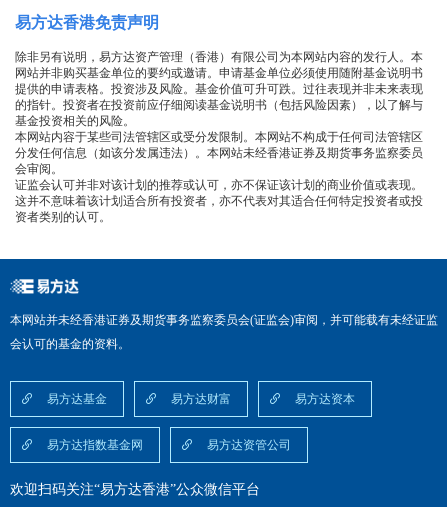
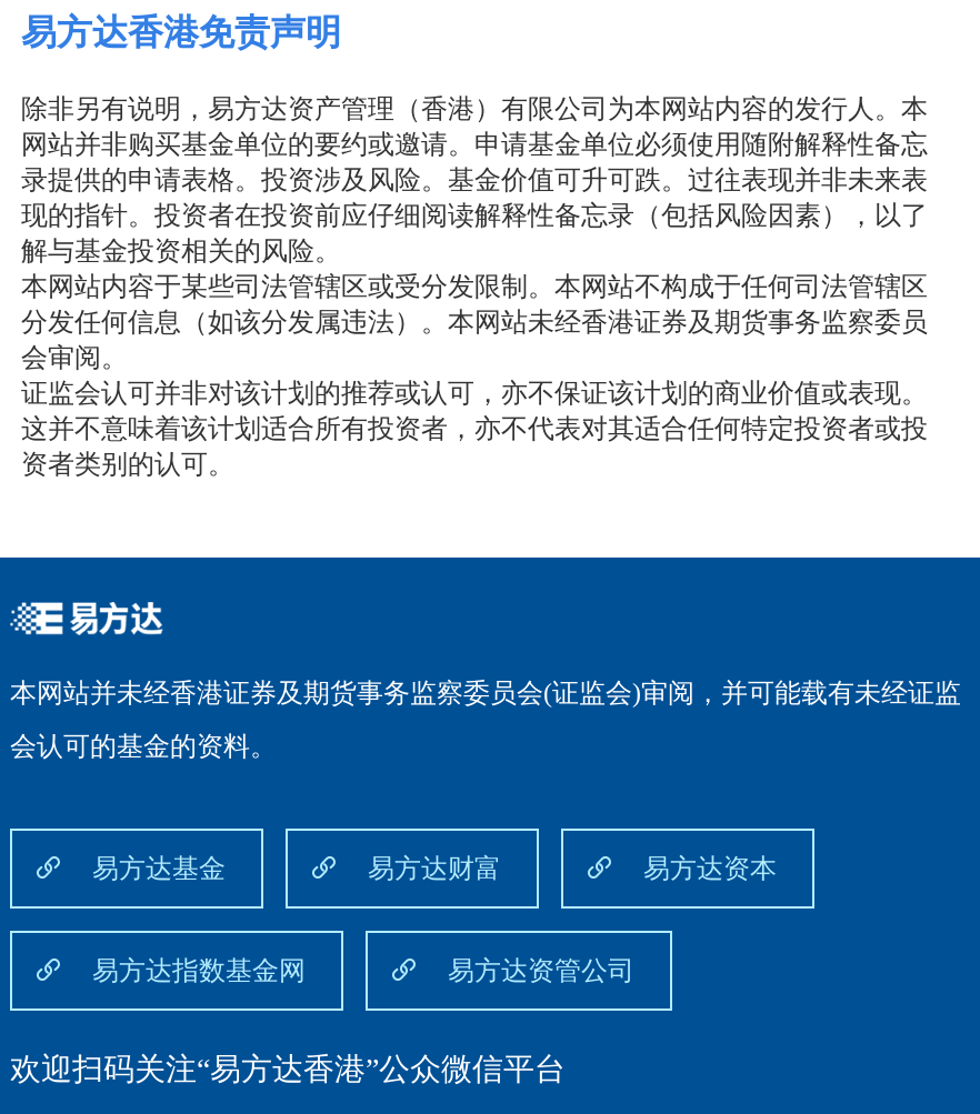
- 网站并非购买基金单位的要约或邀请。申请基金单位必须使用随附基金说明书
- 提供的申请表格。投资涉及风险。基金价值可升可跌。过往表现并非未来表现
- 的指针。投资者在投资前应仔细阅读基金说明书（包括风险因素），以了解与
- 基金投资相关的风险。
+ 网站并非购买基金单位的要约或邀请。申请基金单位必须使用随附解释性备忘
+ 录提供的申请表格。投资涉及风险。基金价值可升可跌。过往表现并非未来表
+ 现的指针。投资者在投资前应仔细阅读解释性备忘录（包括风险因素），以了
+ 解与基金投资相关的风险。
